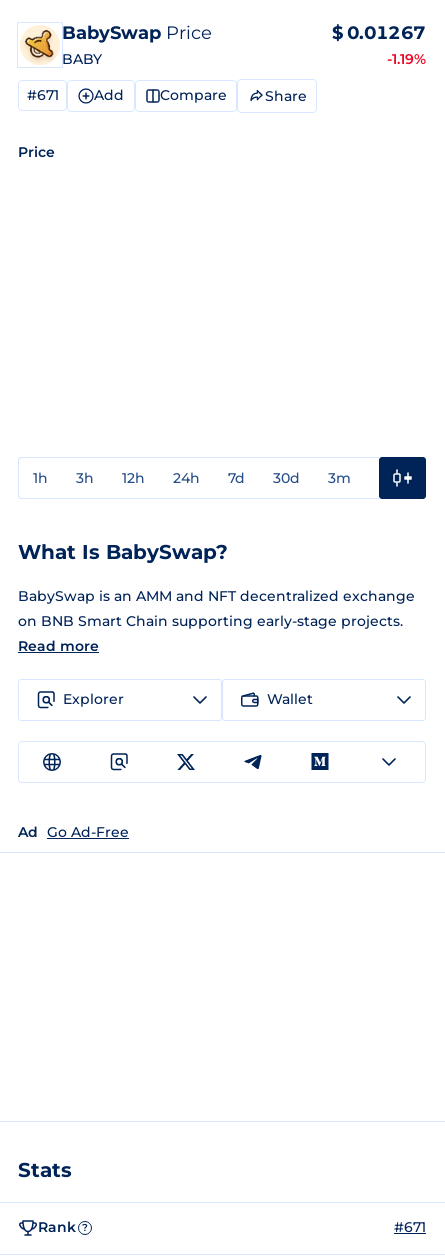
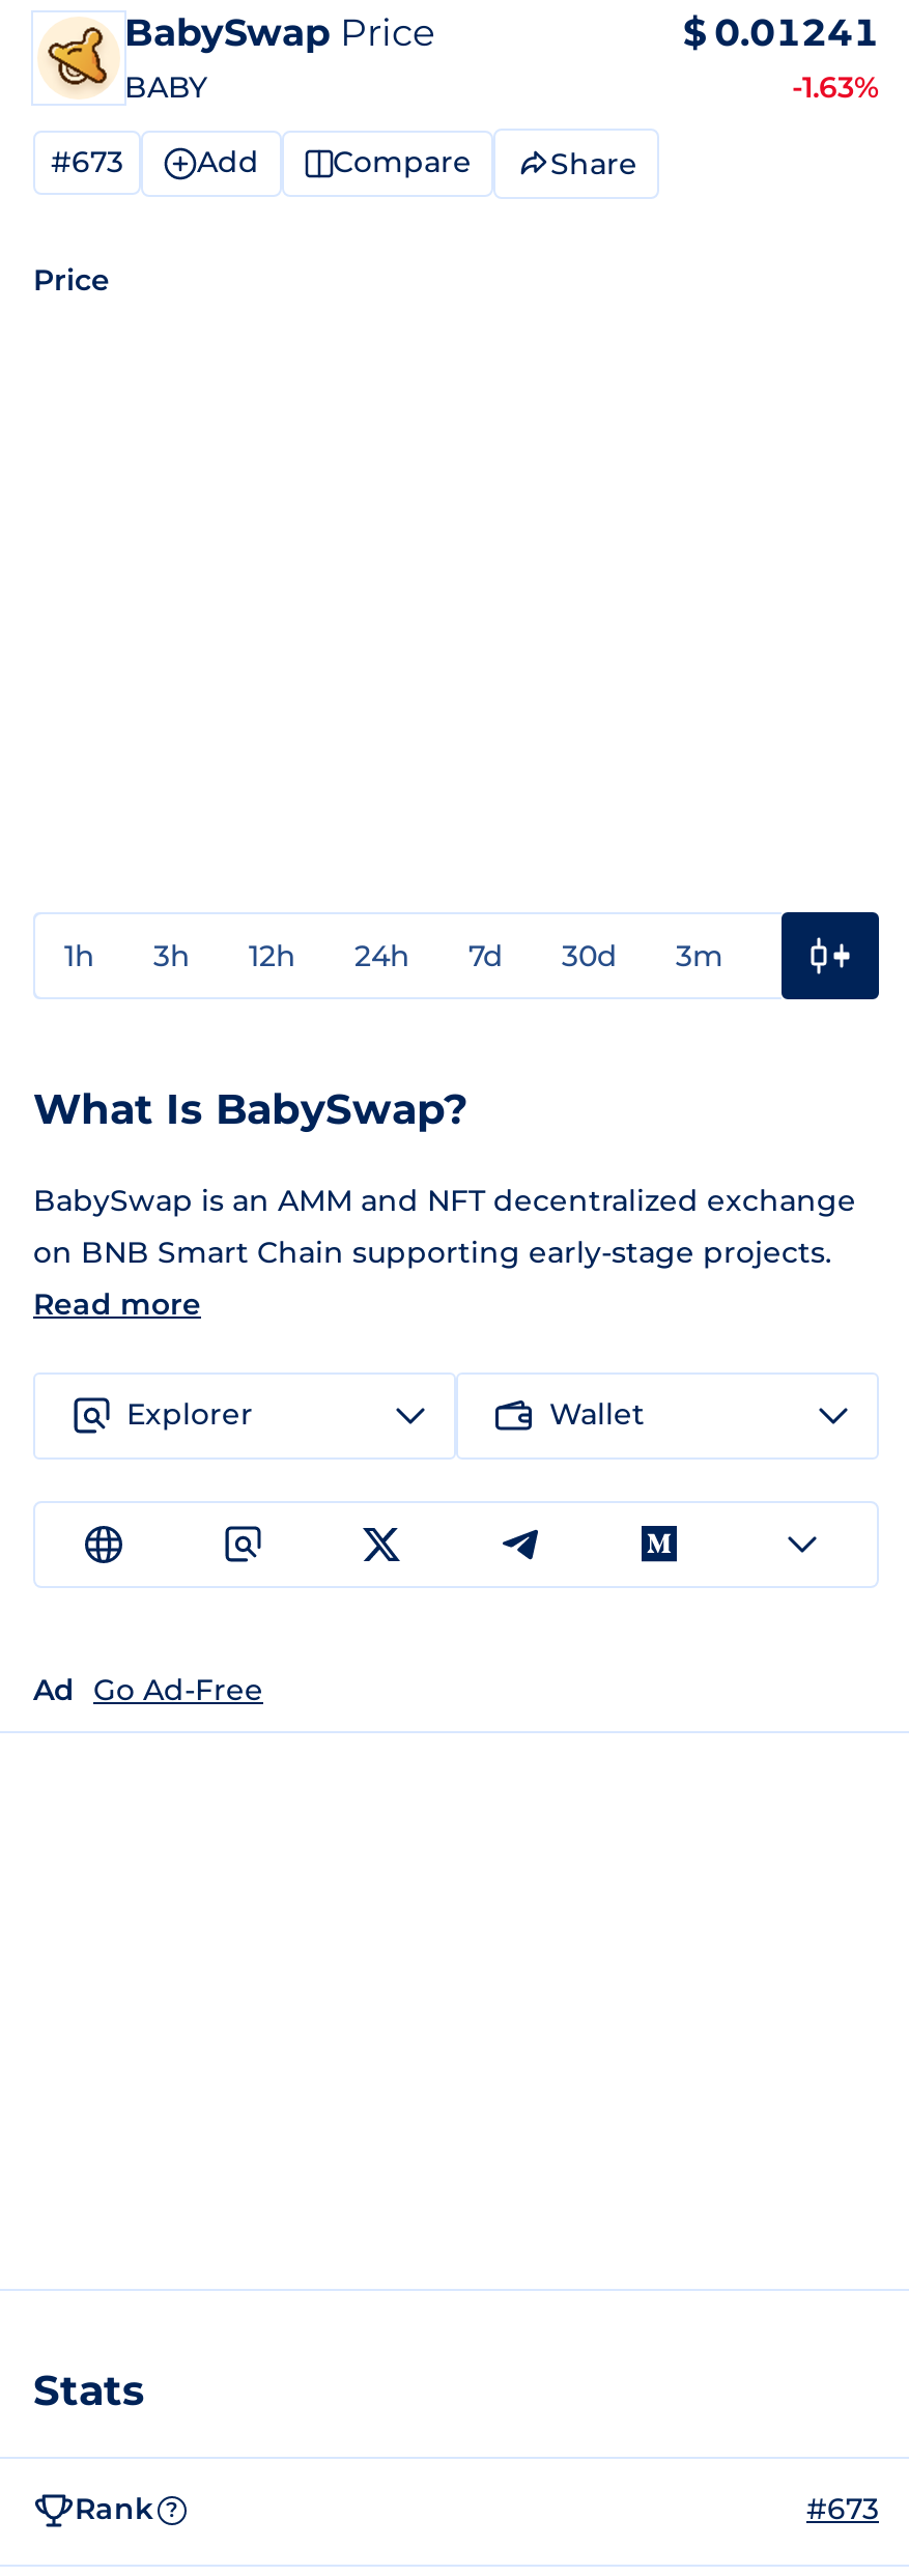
- $0.01267
+ $0.01241

- -1.19%
+ -1.63%

- #671 Add Compare
+ #673 Add Compare

- #671
+ #673
